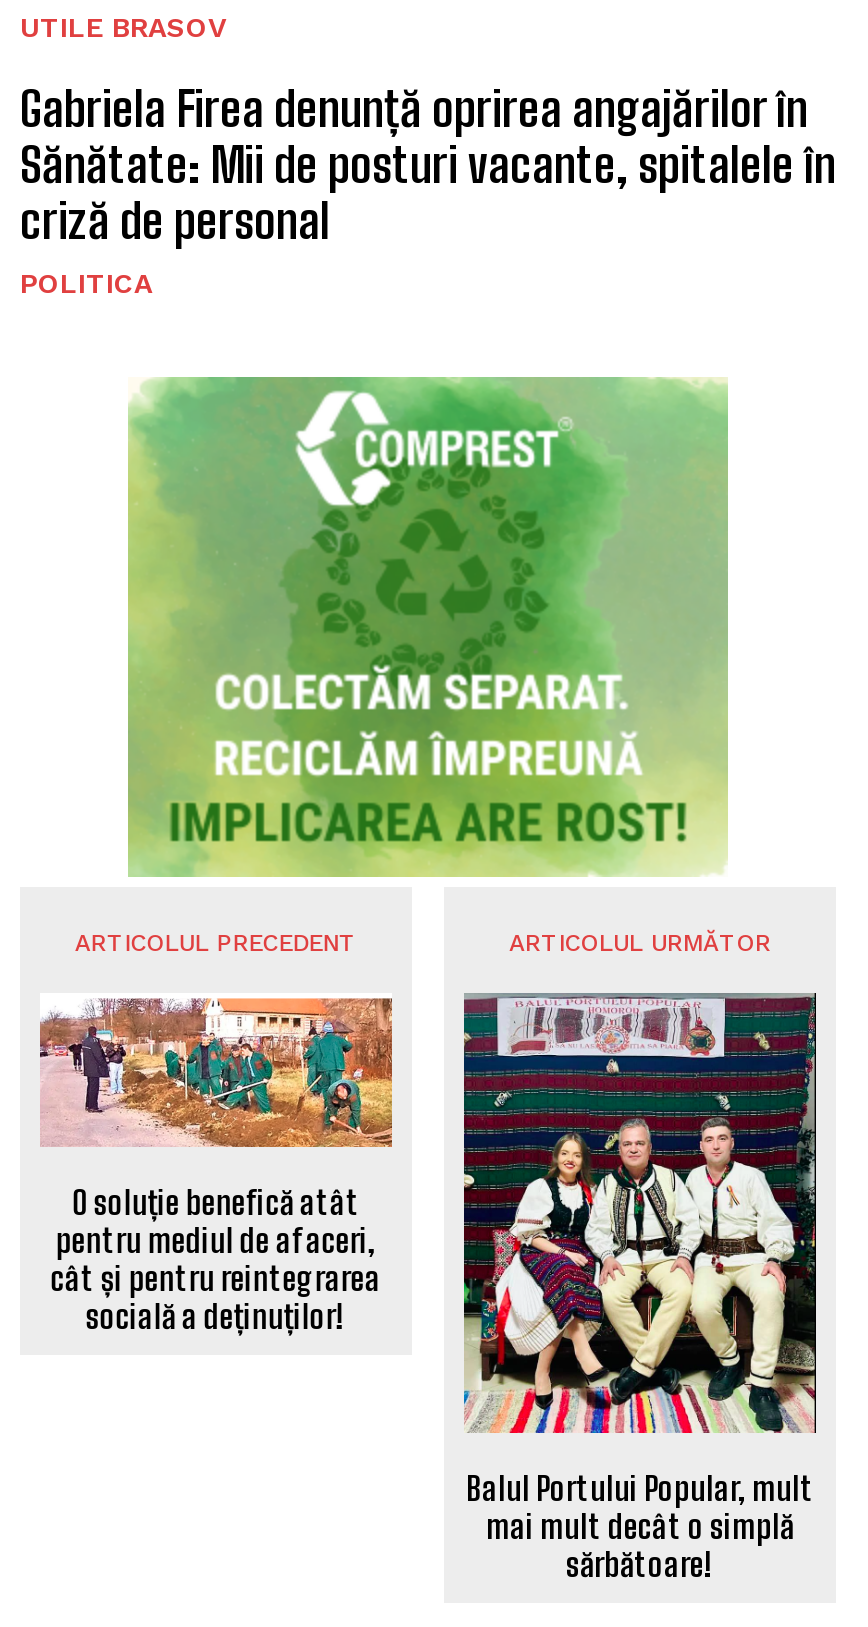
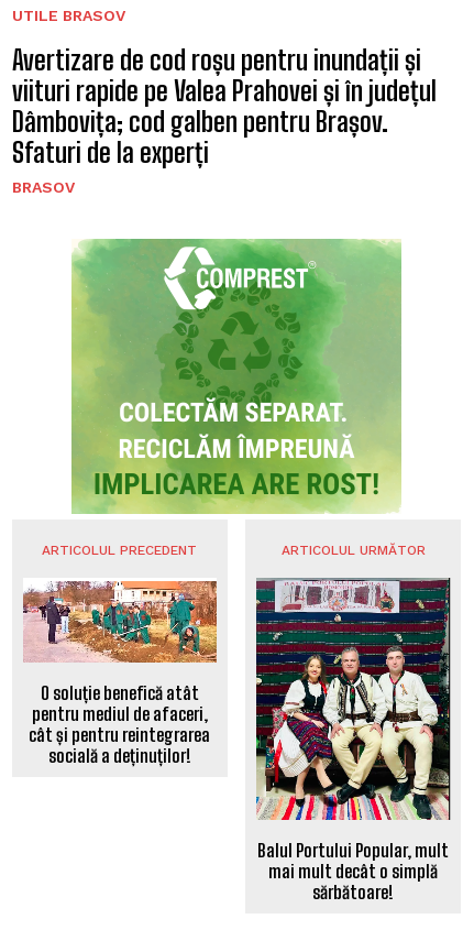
- Gabriela Firea denunță oprirea angajărilor în
- Sănătate: Mii de posturi vacante, spitalele în
- criză de personal
- POLITICA
+ Avertizare de cod roșu pentru inundații și
+ viituri rapide pe Valea Prahovei și în județul
+ Dâmbovița; cod galben pentru Brașov.
+ Sfaturi de la experți
+ BRASOV
